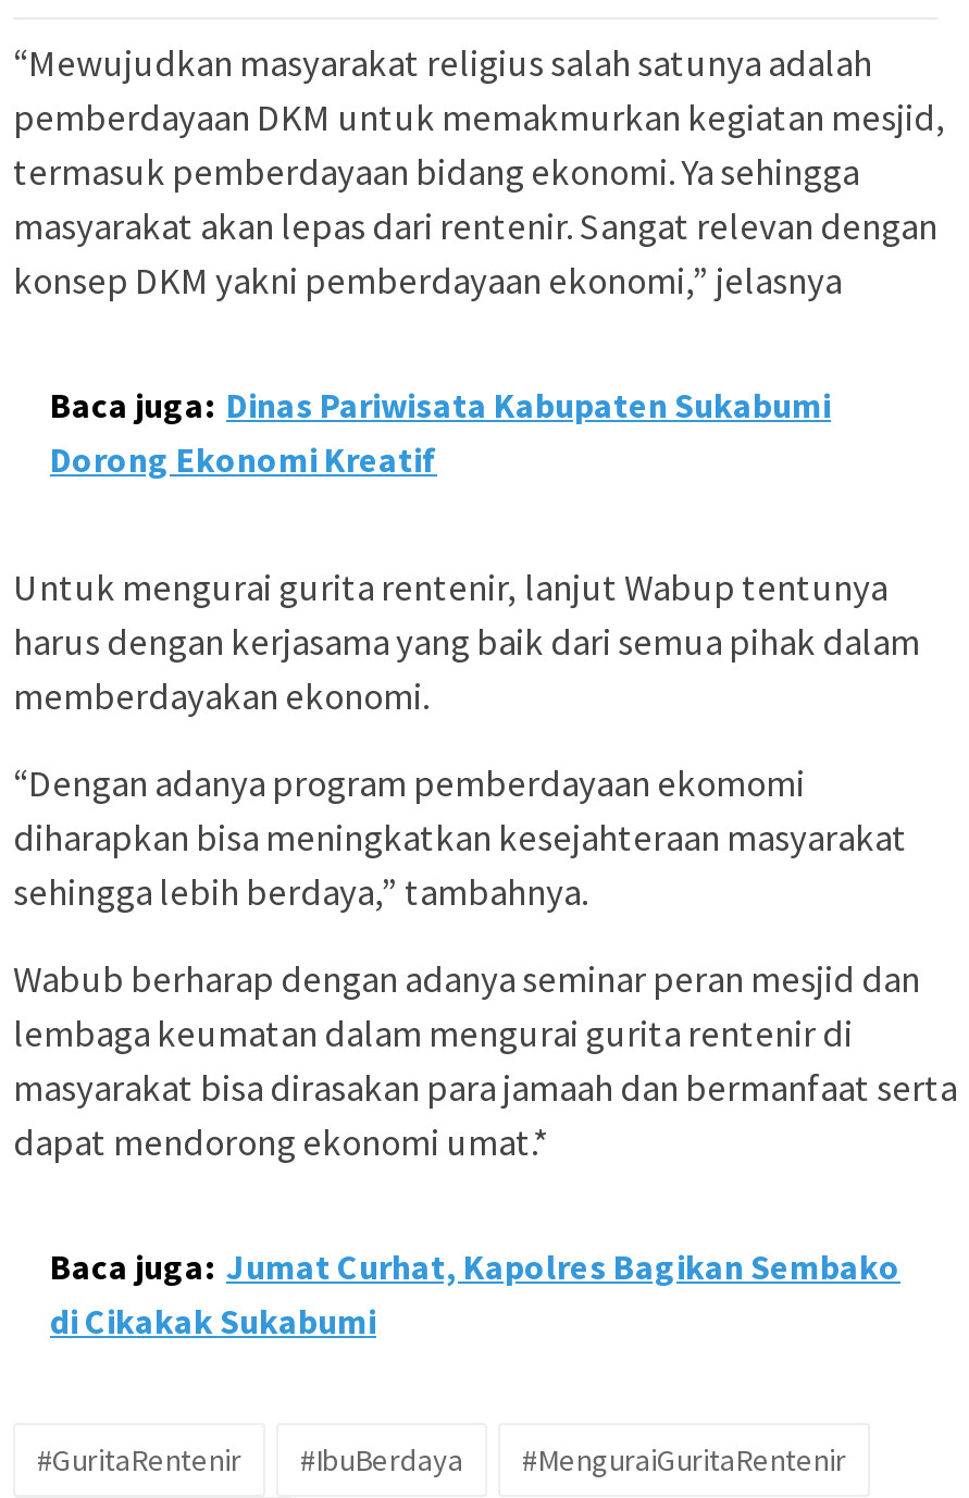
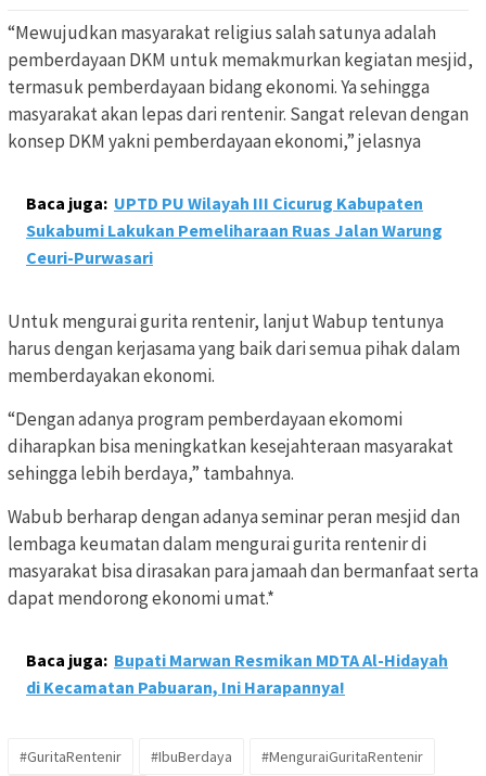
- Baca juga: Dinas Pariwisata Kabupaten Sukabumi
- Dorong Ekonomi Kreatif
+ Baca juga: UPTD PU Wilayah III Cicurug Kabupaten
+ Sukabumi Lakukan Pemeliharaan Ruas Jalan Warung
+ Ceuri-Purwasari

- Baca juga: Jumat Curhat, Kapolres Bagikan Sembako
- di Cikakak Sukabumi
+ Baca juga: Bupati Marwan Resmikan MDTA Al-Hidayah
+ di Kecamatan Pabuaran, Ini Harapannya!
